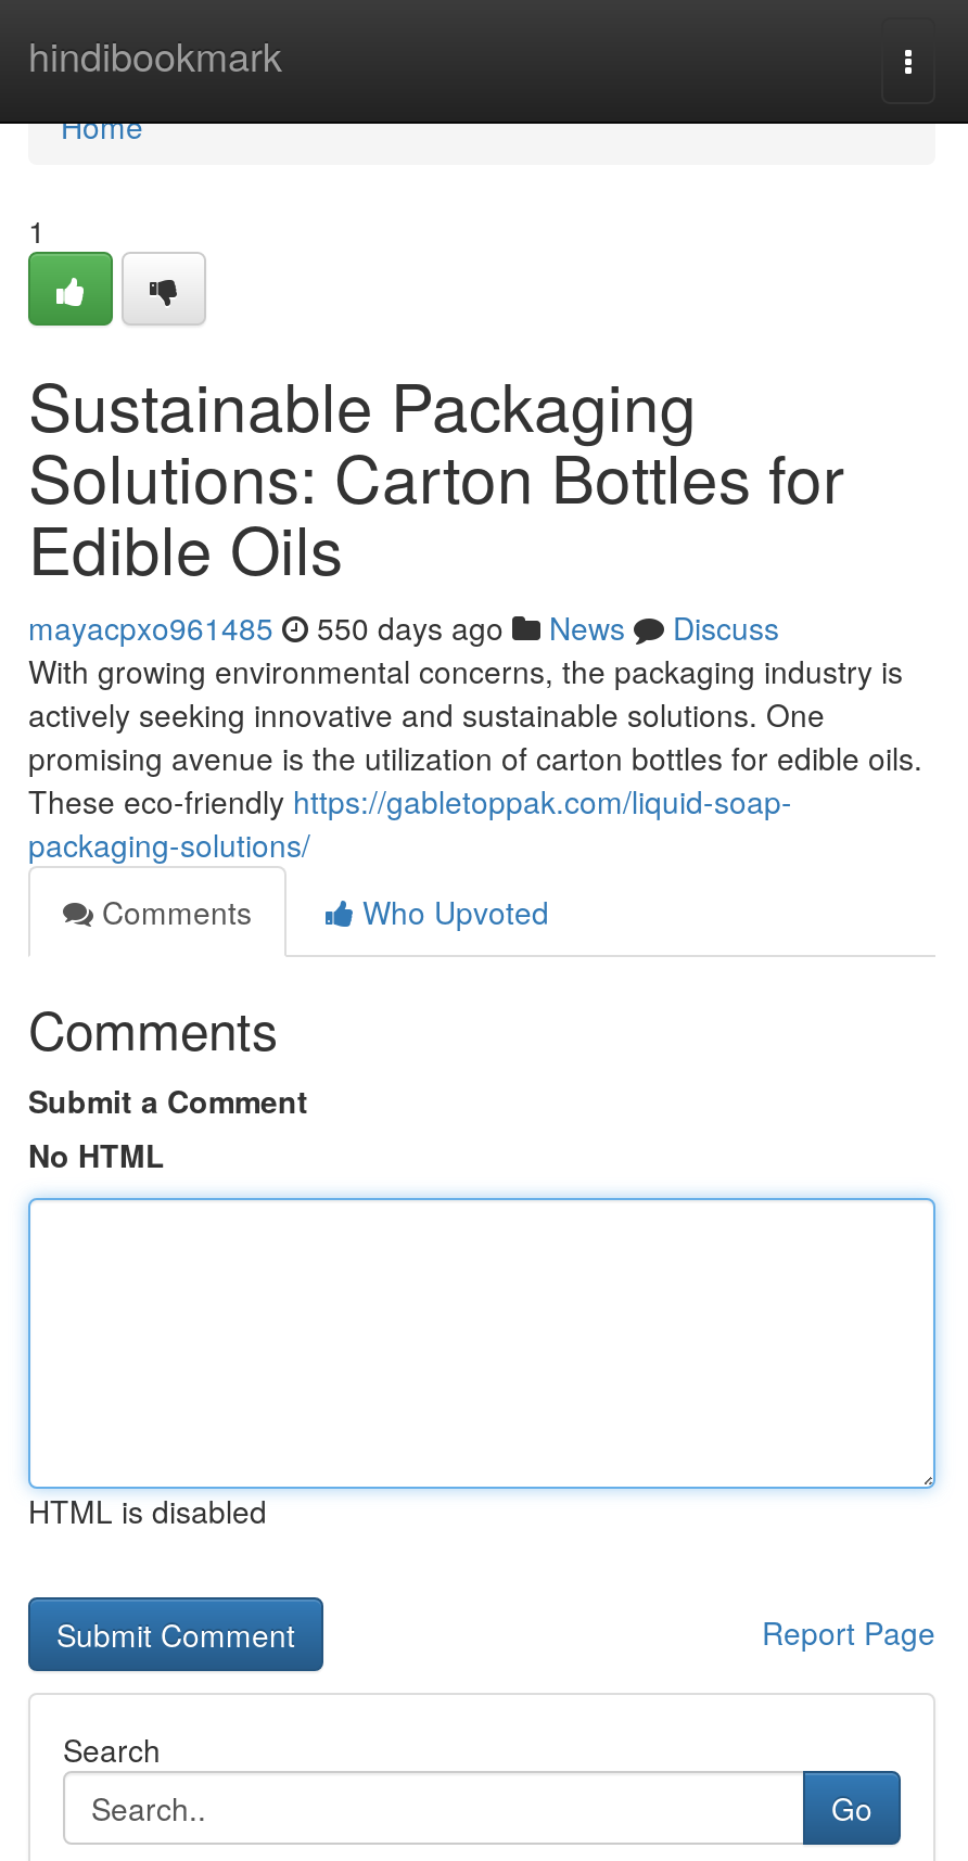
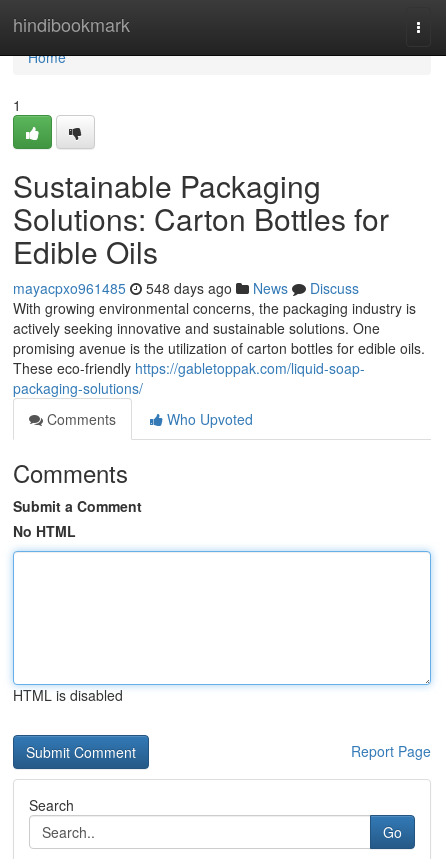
- mayacpxo961485 550 days ago News Discuss
+ mayacpxo961485 548 days ago News Discuss
